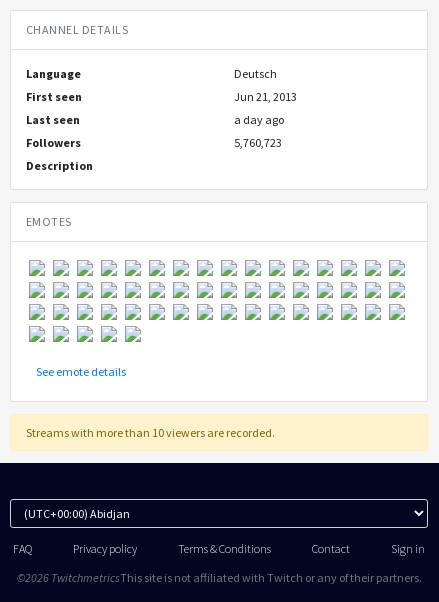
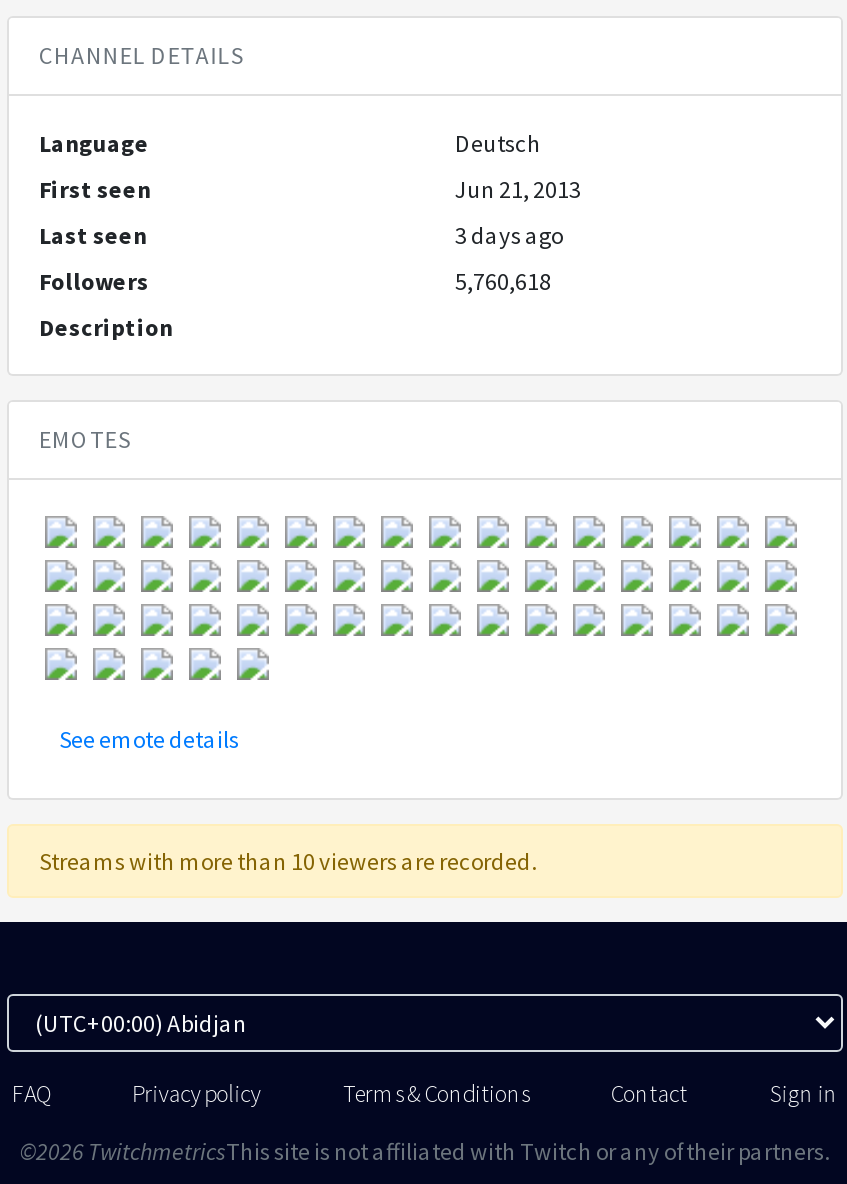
- a day ago
+ 3 days ago

- 5,760,723
+ 5,760,618
